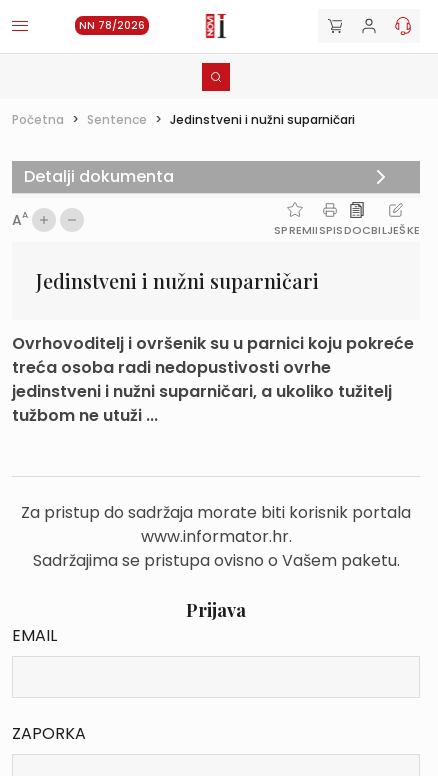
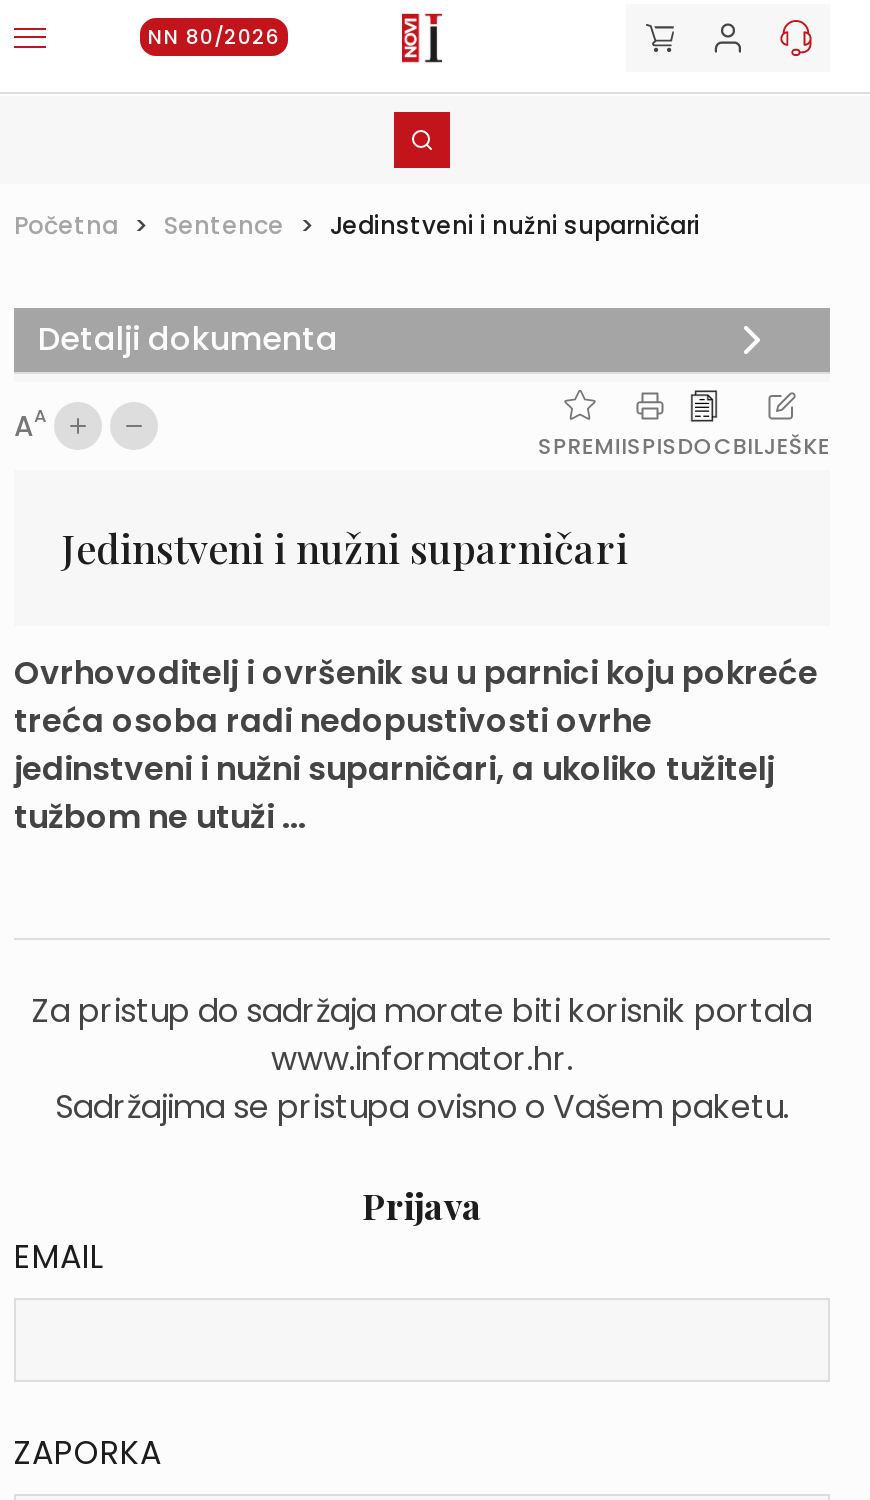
- NN 78/2026
+ NN 80/2026
